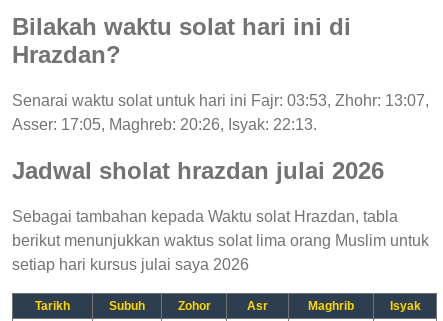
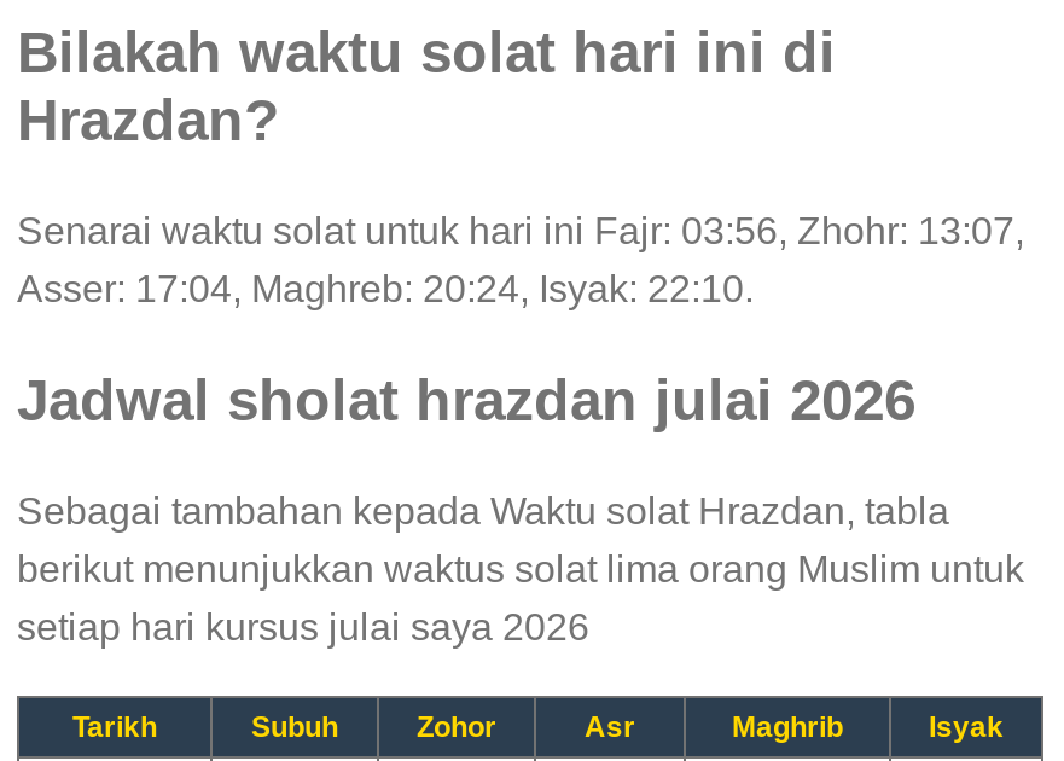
- Senarai waktu solat untuk hari ini Fajr: 03:53, Zhohr: 13:07,
+ Senarai waktu solat untuk hari ini Fajr: 03:56, Zhohr: 13:07,

- Asser: 17:05, Maghreb: 20:26, Isyak: 22:13.
+ Asser: 17:04, Maghreb: 20:24, Isyak: 22:10.
